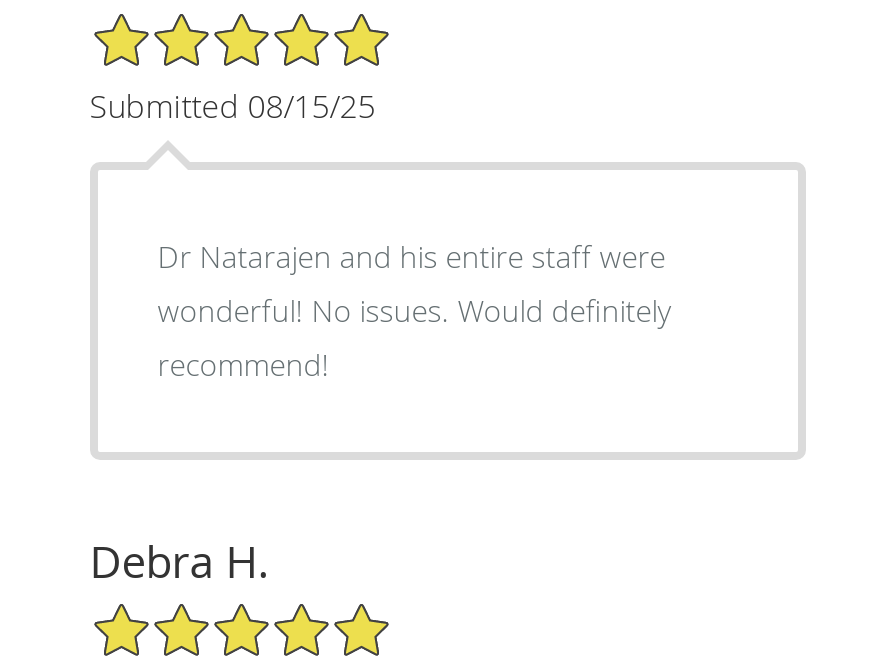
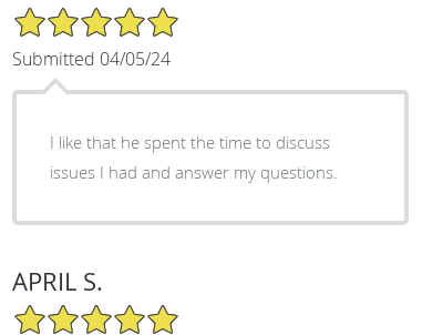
- Submitted 08/15/25
+ Submitted 04/05/24

- Dr Natarajen and his entire staff were
- wonderful! No issues. Would definitely
- recommend!
+ I like that he spent the time to discuss
+ issues I had and answer my questions.

- Debra H.
+ APRIL S.
